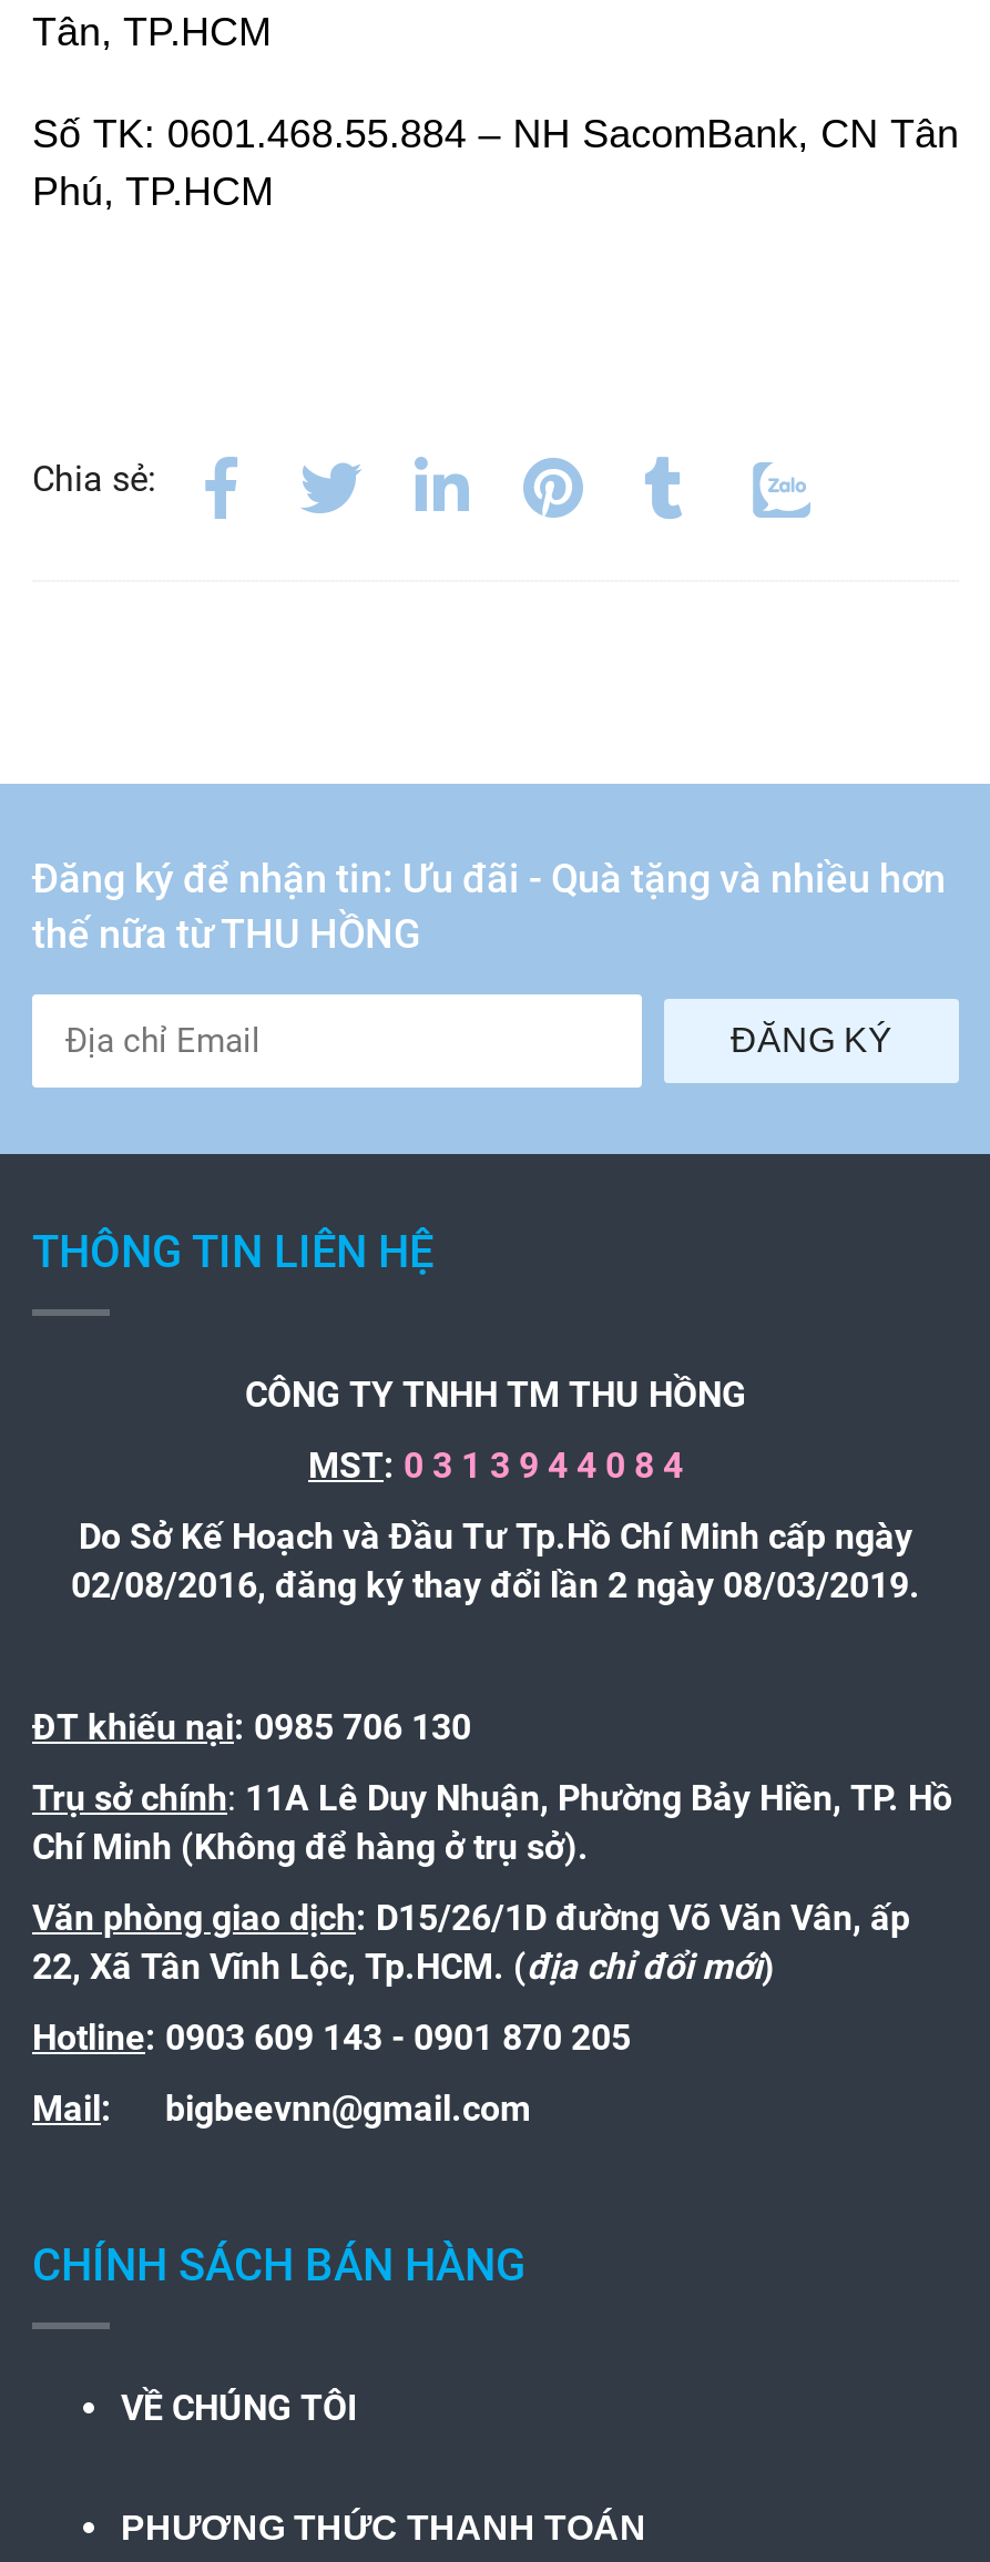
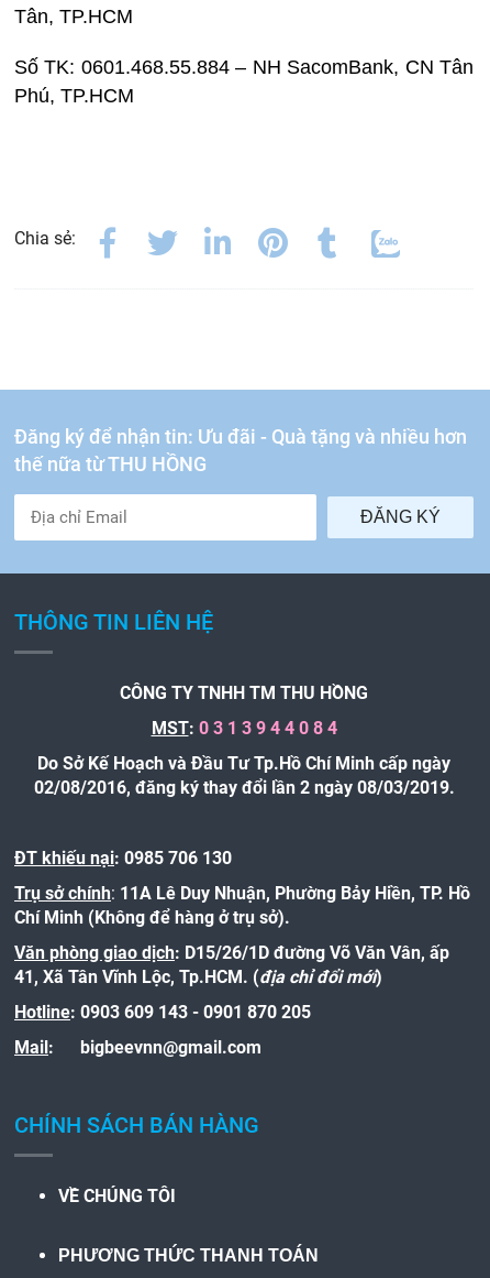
- 22, Xã Tân Vĩnh Lộc, Tp.HCM. (địa chỉ đổi mới)
+ 41, Xã Tân Vĩnh Lộc, Tp.HCM. (địa chỉ đổi mới)
